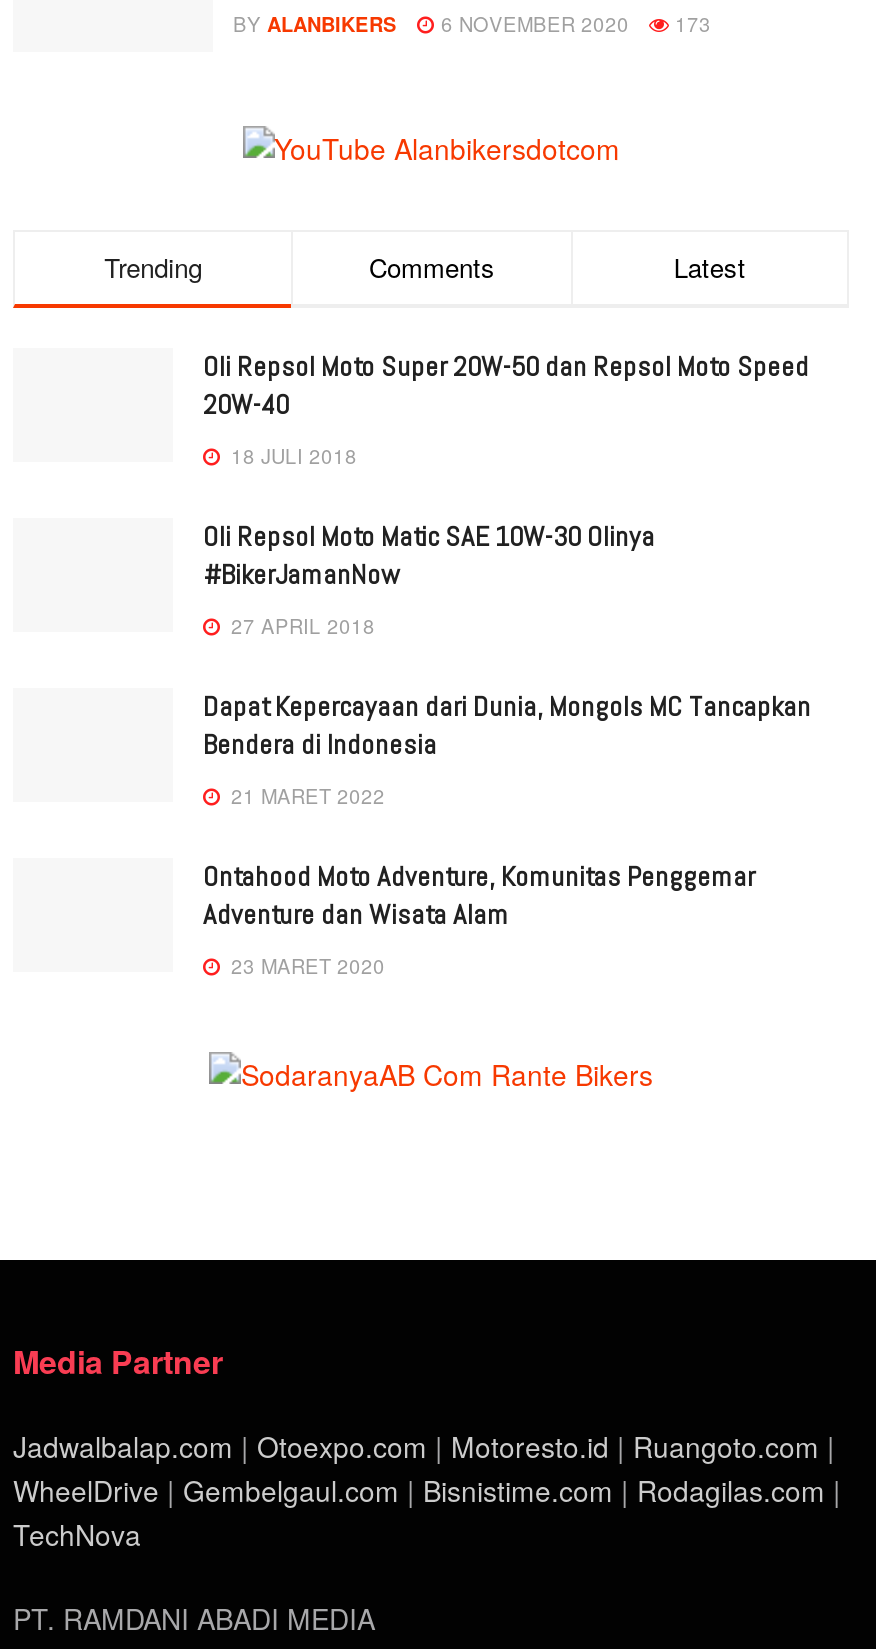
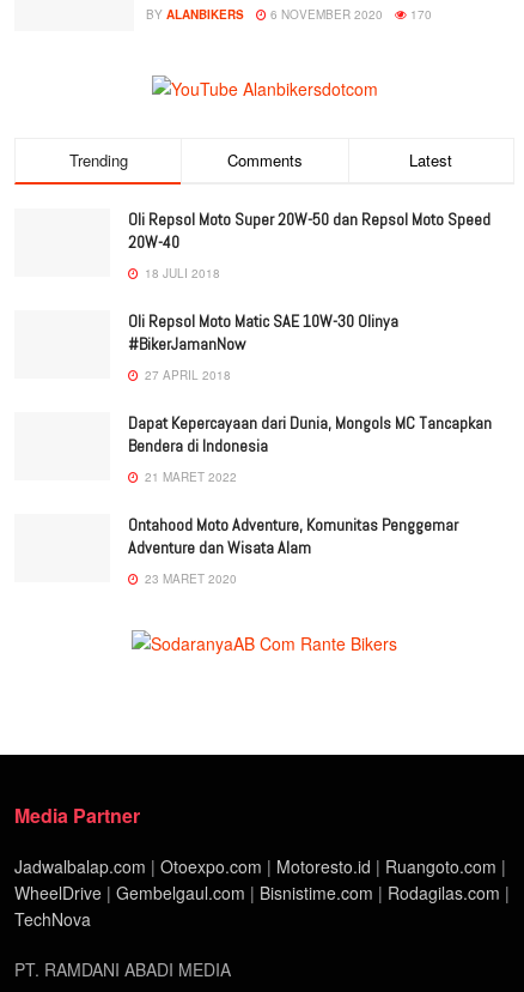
- BY ALANBIKERS 6 NOVEMBER 2020 173
+ BY ALANBIKERS 6 NOVEMBER 2020 170
